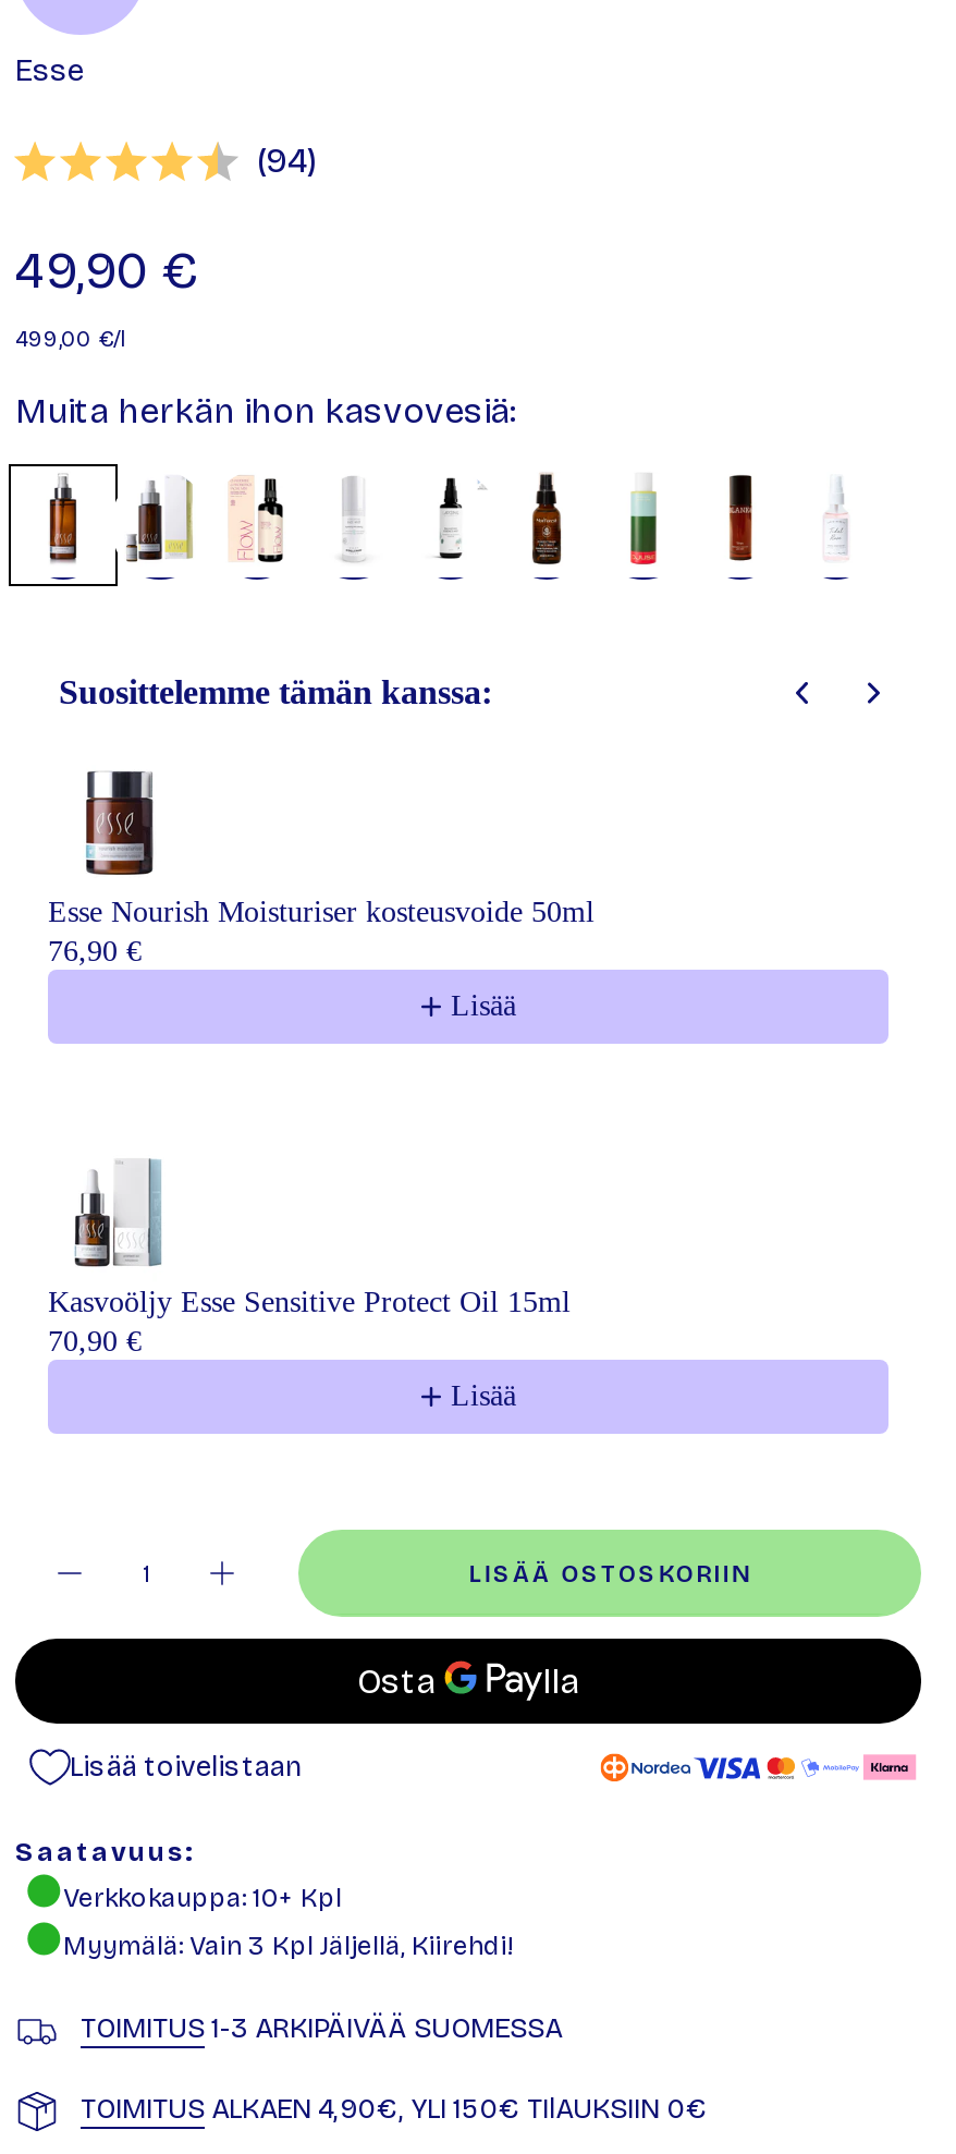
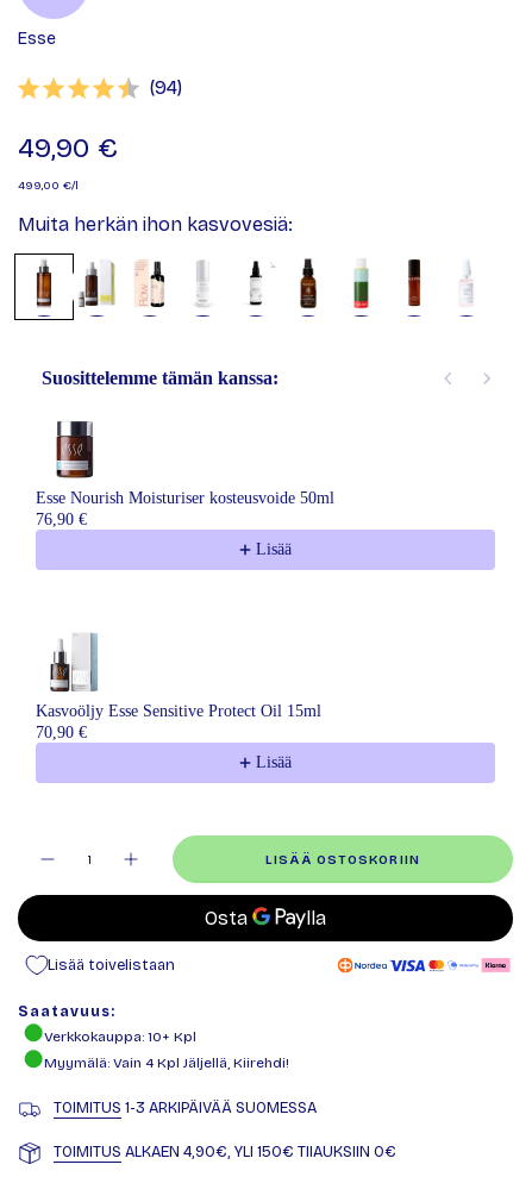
- Myymälä: Vain 3 Kpl Jäljellä, Kiirehdi!
+ Myymälä: Vain 4 Kpl Jäljellä, Kiirehdi!
